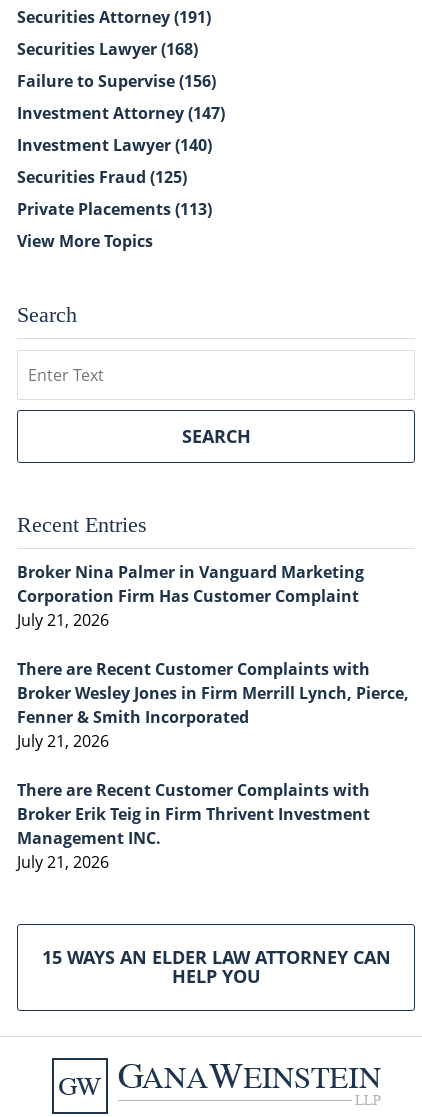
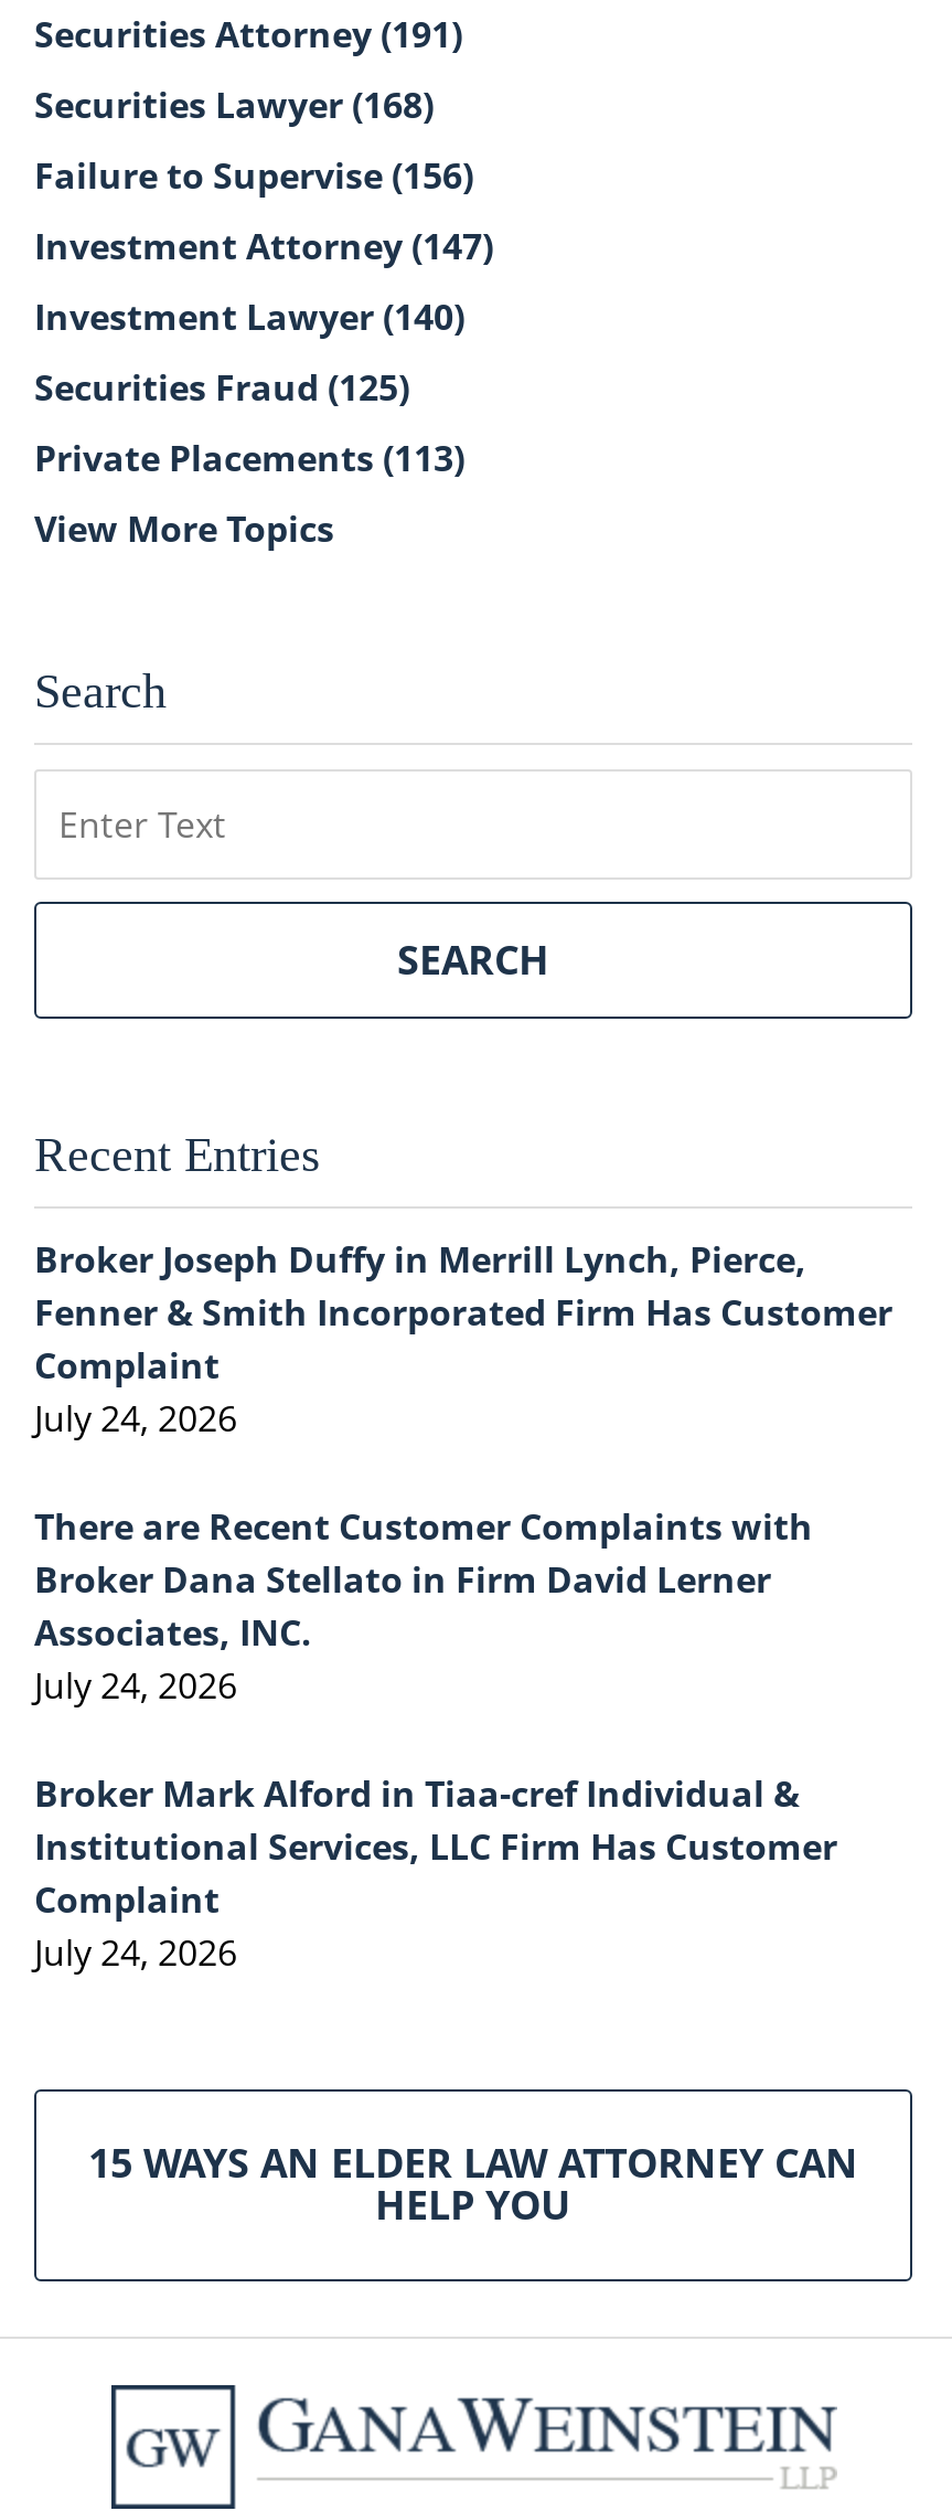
- Broker Nina Palmer in Vanguard Marketing
- Corporation Firm Has Customer Complaint
- July 21, 2026
+ Broker Joseph Duffy in Merrill Lynch, Pierce,
+ Fenner & Smith Incorporated Firm Has Customer
+ Complaint
+ July 24, 2026

- Broker Wesley Jones in Firm Merrill Lynch, Pierce,
- Fenner & Smith Incorporated
- July 21, 2026
+ Broker Dana Stellato in Firm David Lerner
+ Associates, INC.
+ July 24, 2026

- There are Recent Customer Complaints with
- Broker Erik Teig in Firm Thrivent Investment
- Management INC.
- July 21, 2026
+ Broker Mark Alford in Tiaa-cref Individual &
+ Institutional Services, LLC Firm Has Customer
+ Complaint
+ July 24, 2026
